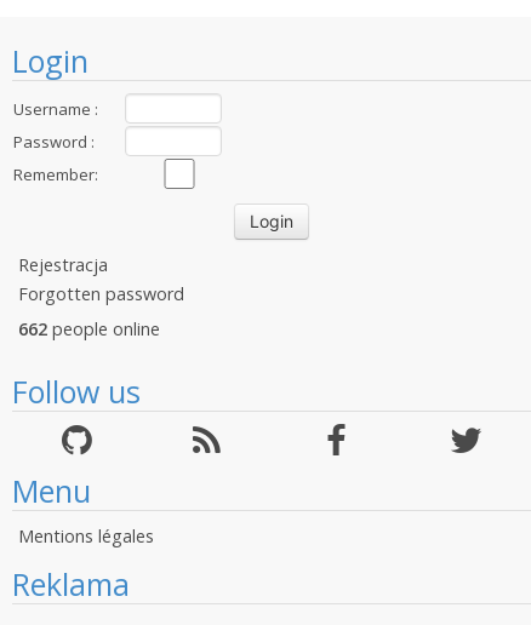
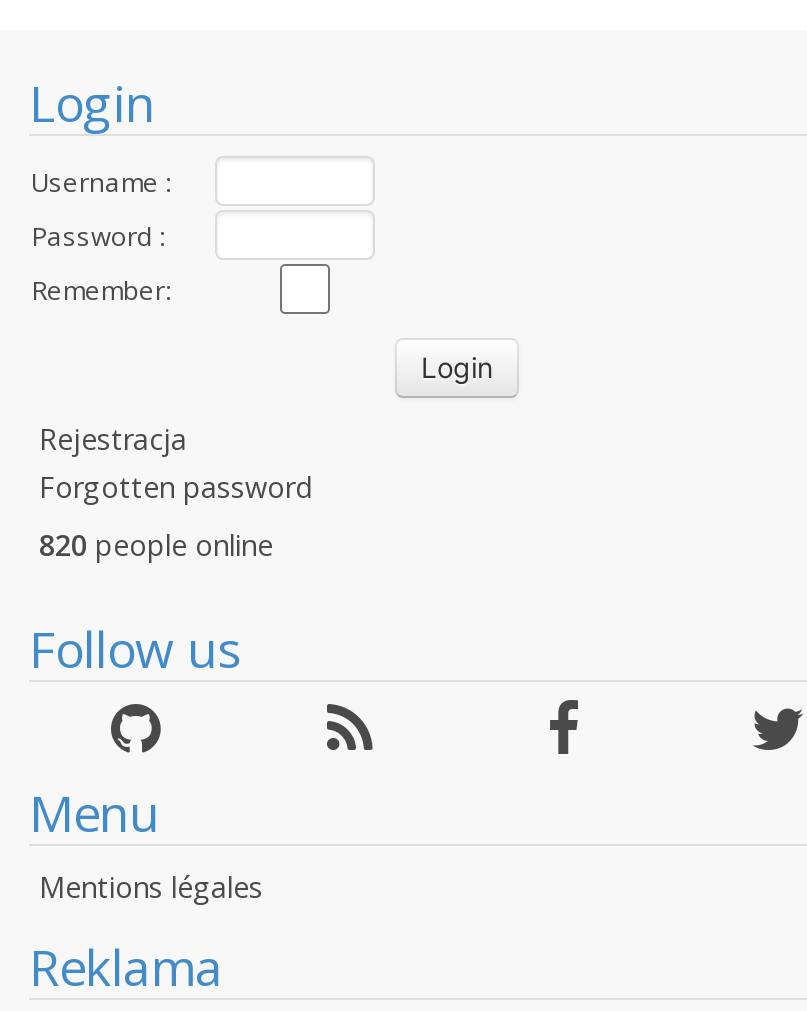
- 662 people online
+ 820 people online
